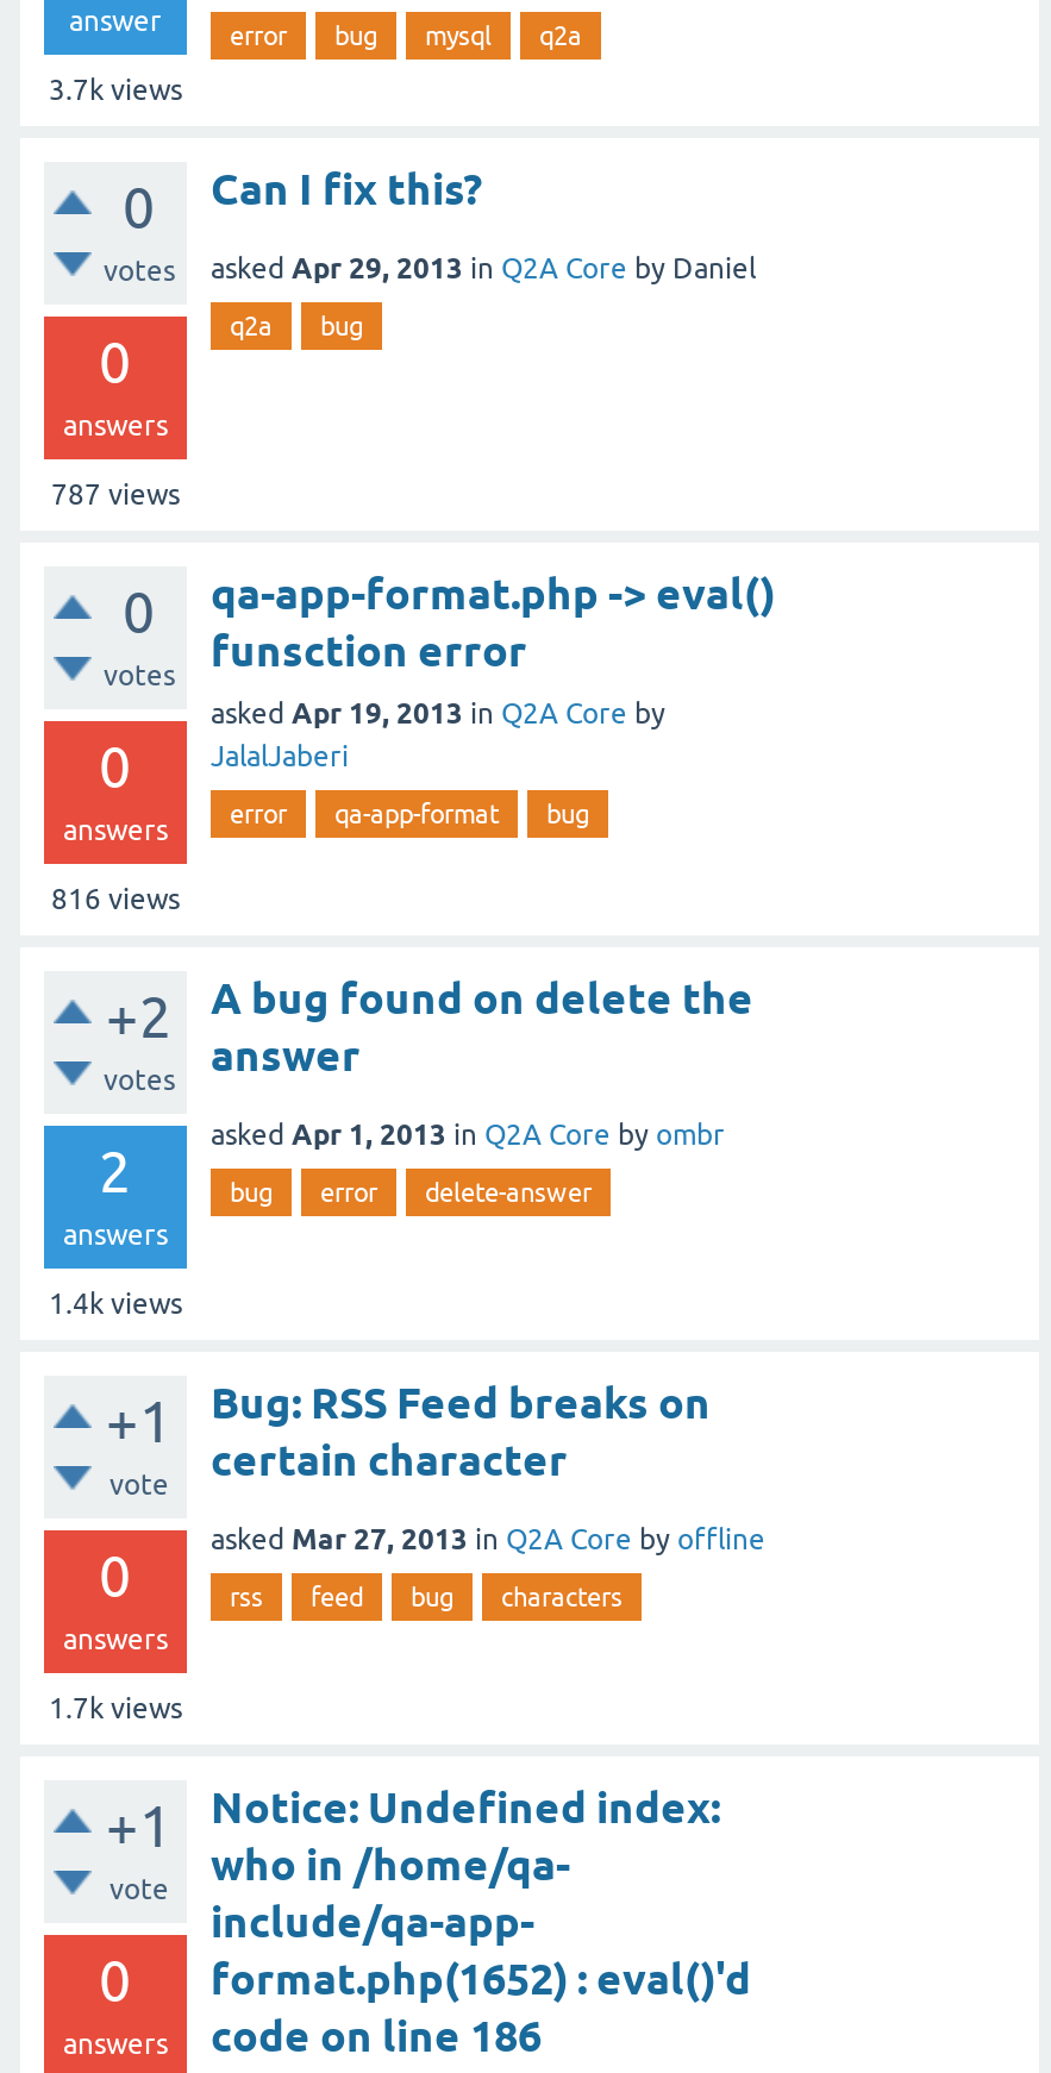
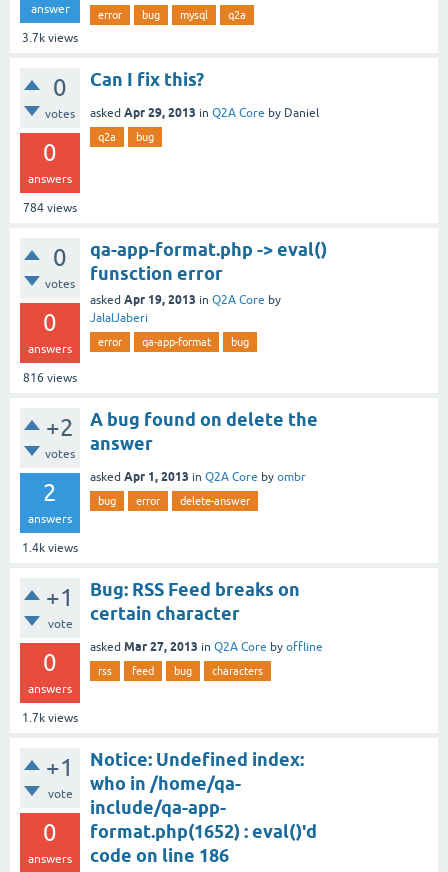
- 787 views
+ 784 views
